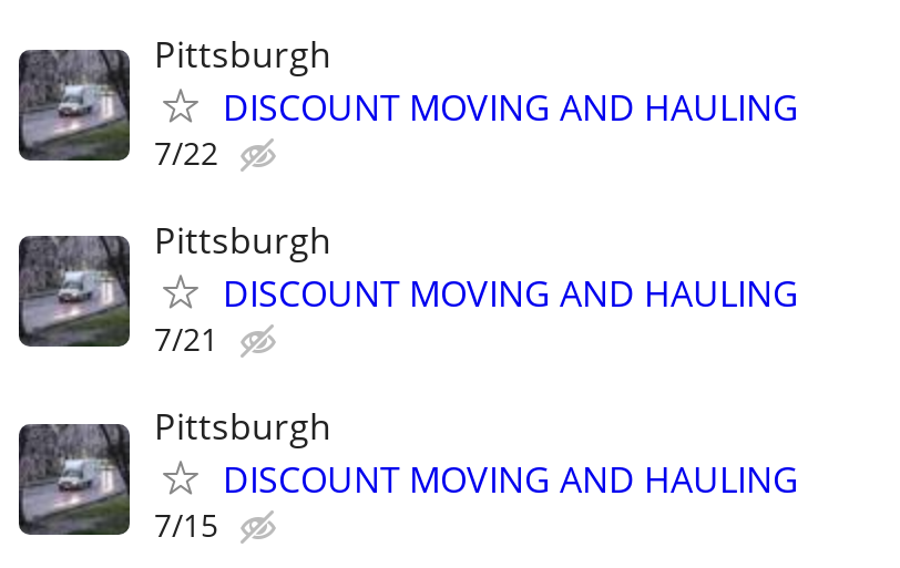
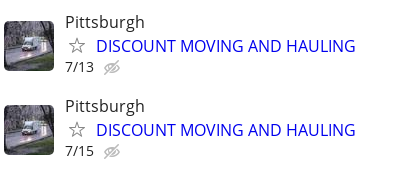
- 7/22
- Pittsburgh
- DISCOUNT MOVING AND HAULING
- 7/21
+ 7/13
